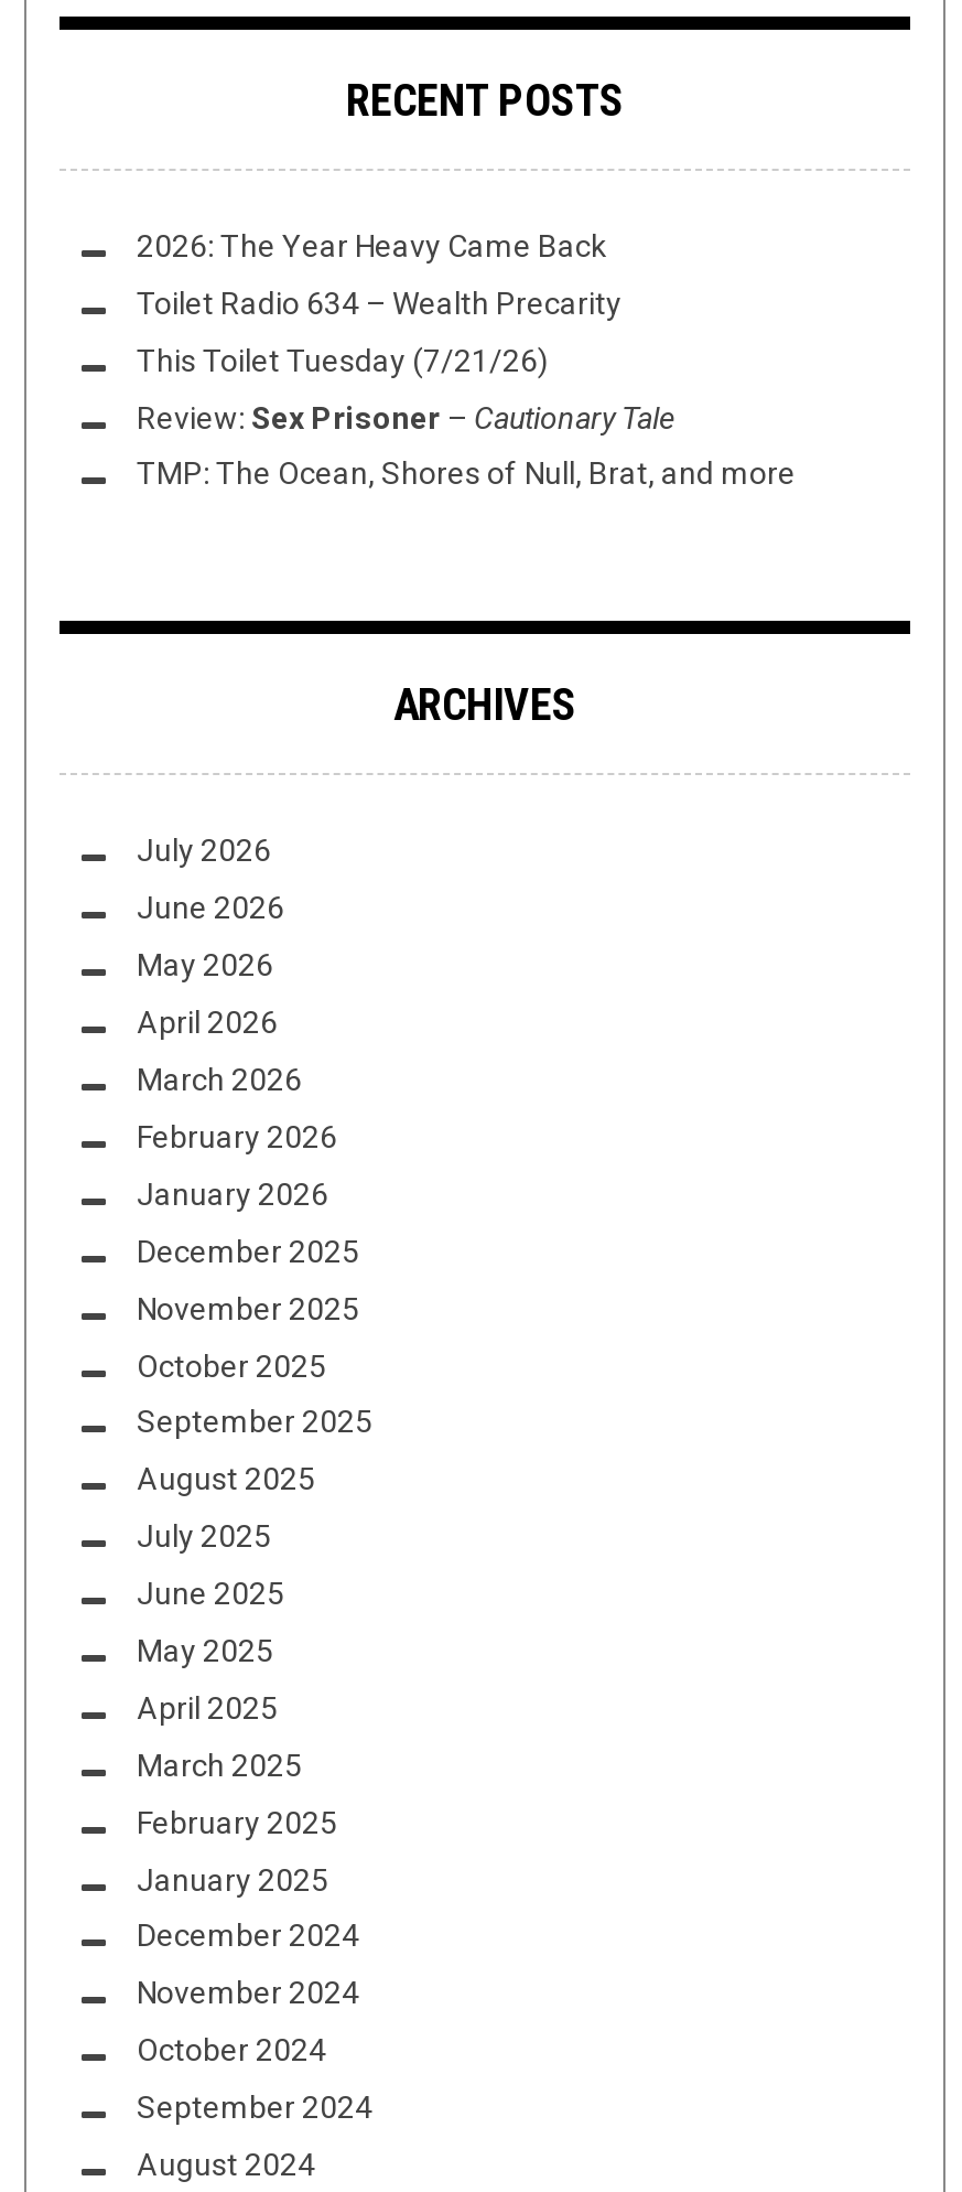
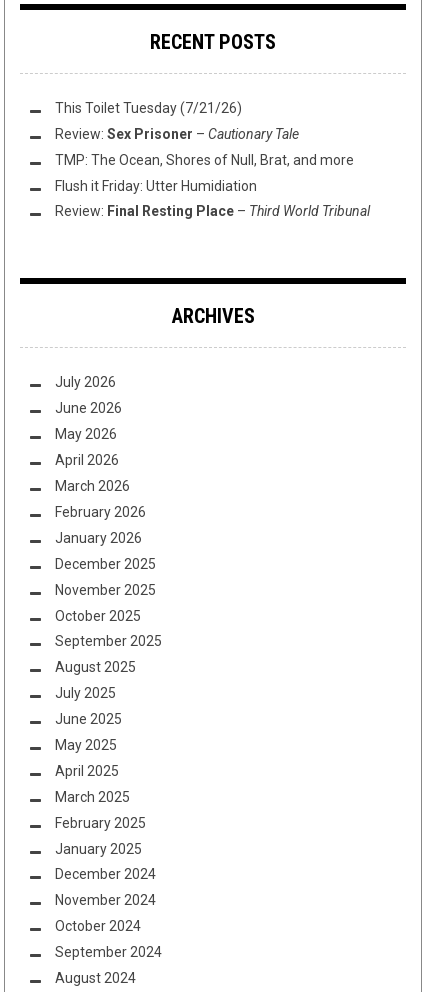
- 2026: The Year Heavy Came Back
- Toilet Radio 634 – Wealth Precarity

moved up: This Toilet Tuesday (7/21/26) | Review: Sex Prisoner – Cautionary Tale | TMP: The Ocean, Shores of Null, Brat, and more

+ Flush it Friday: Utter Humidiation
+ Review: Final Resting Place – Third World Tribunal
